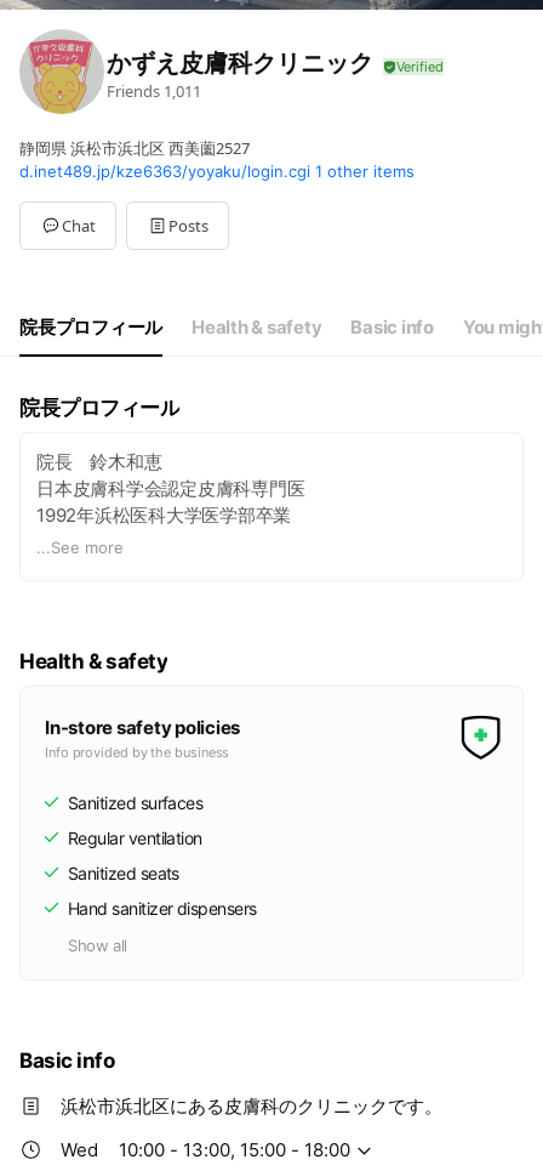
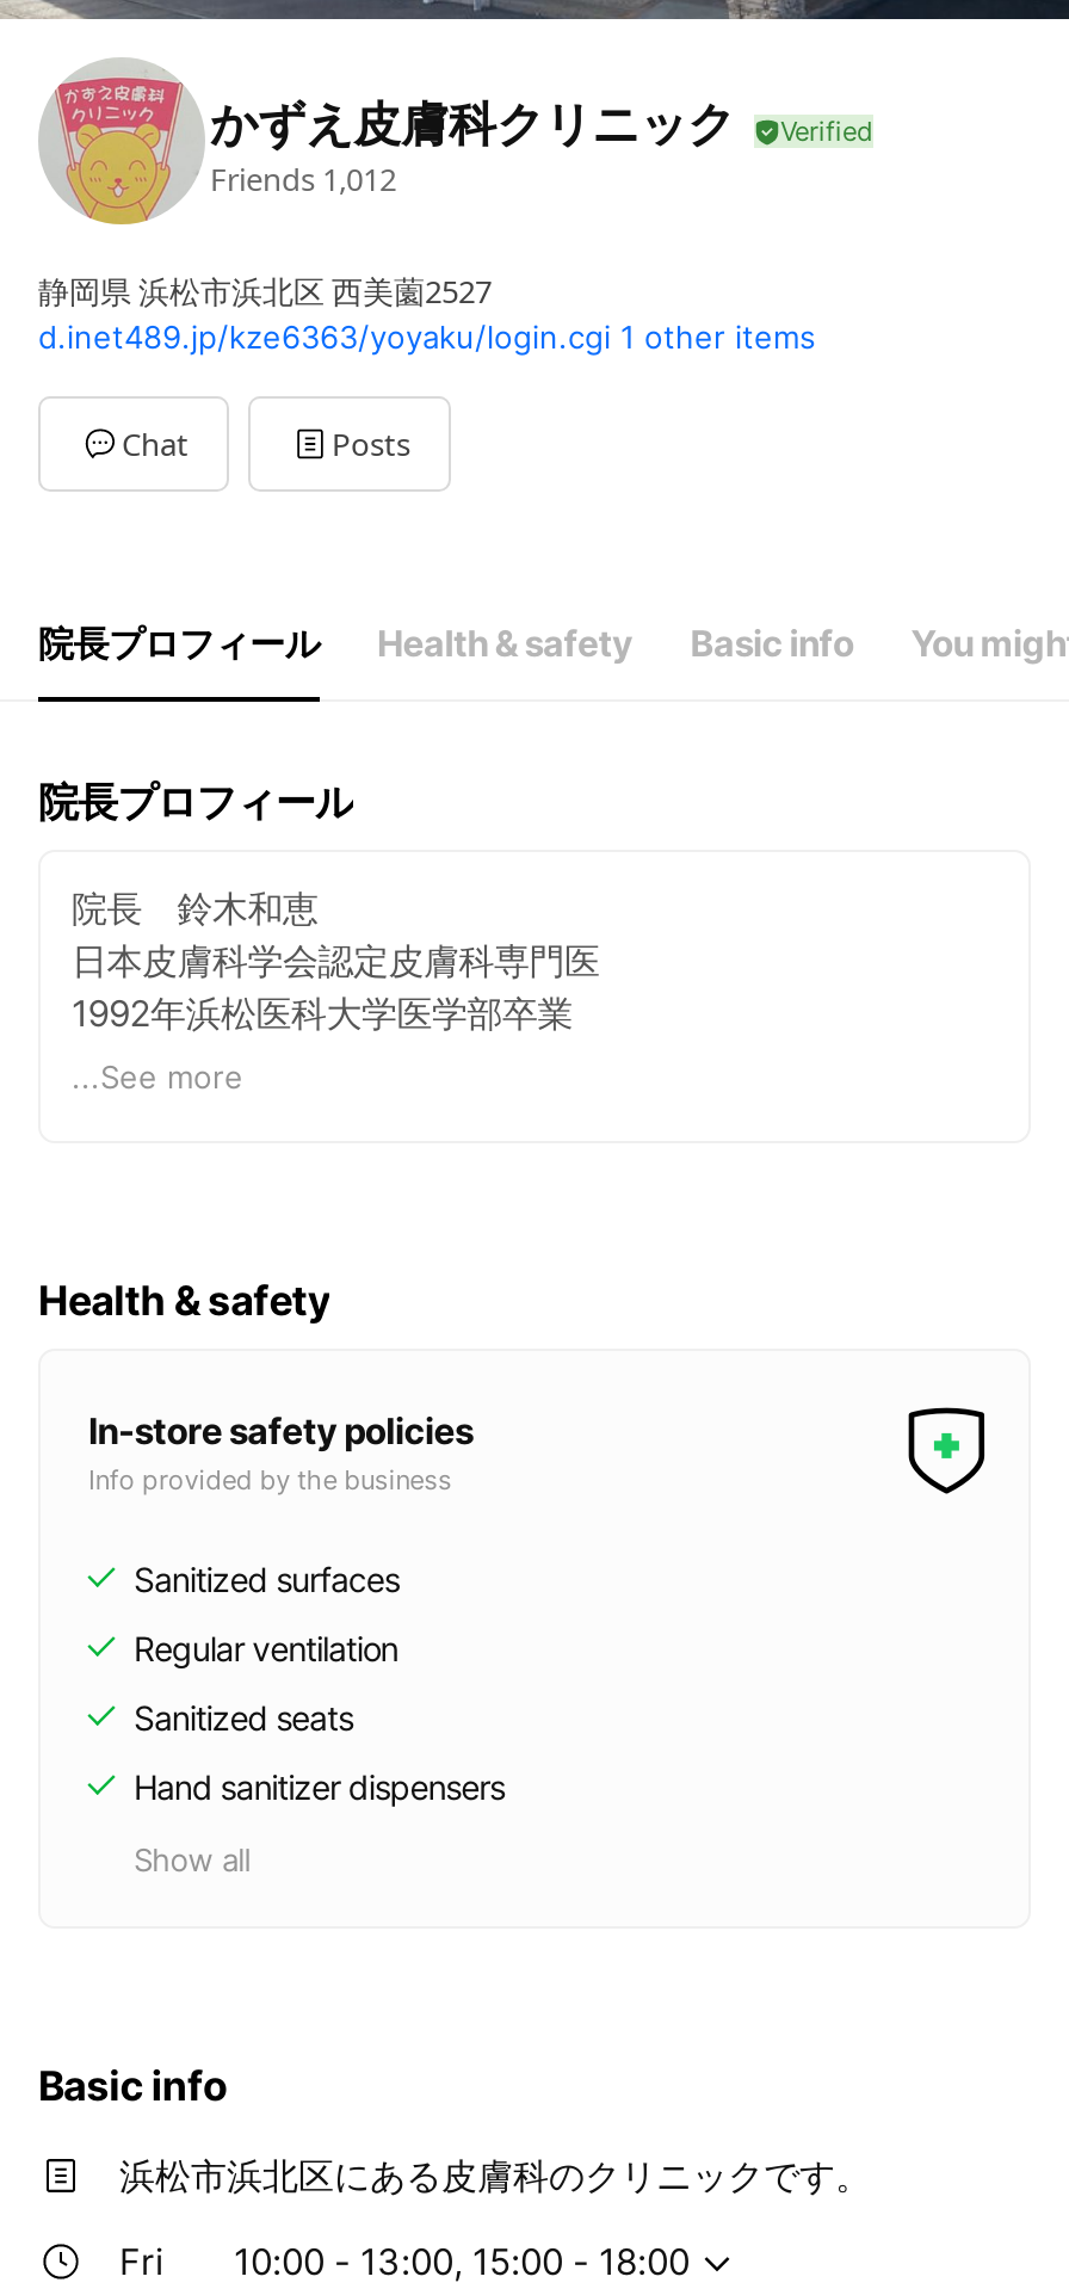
- Friends 1,011
+ Friends 1,012

- Wed
+ Fri
